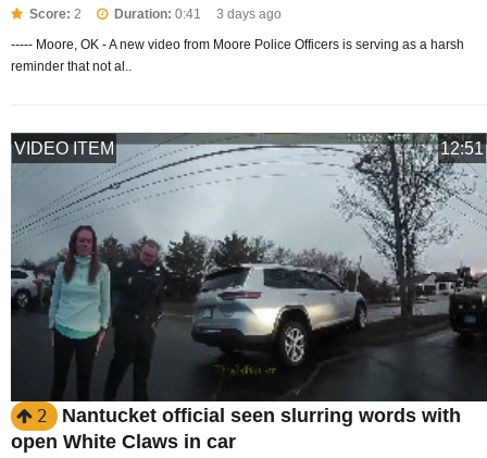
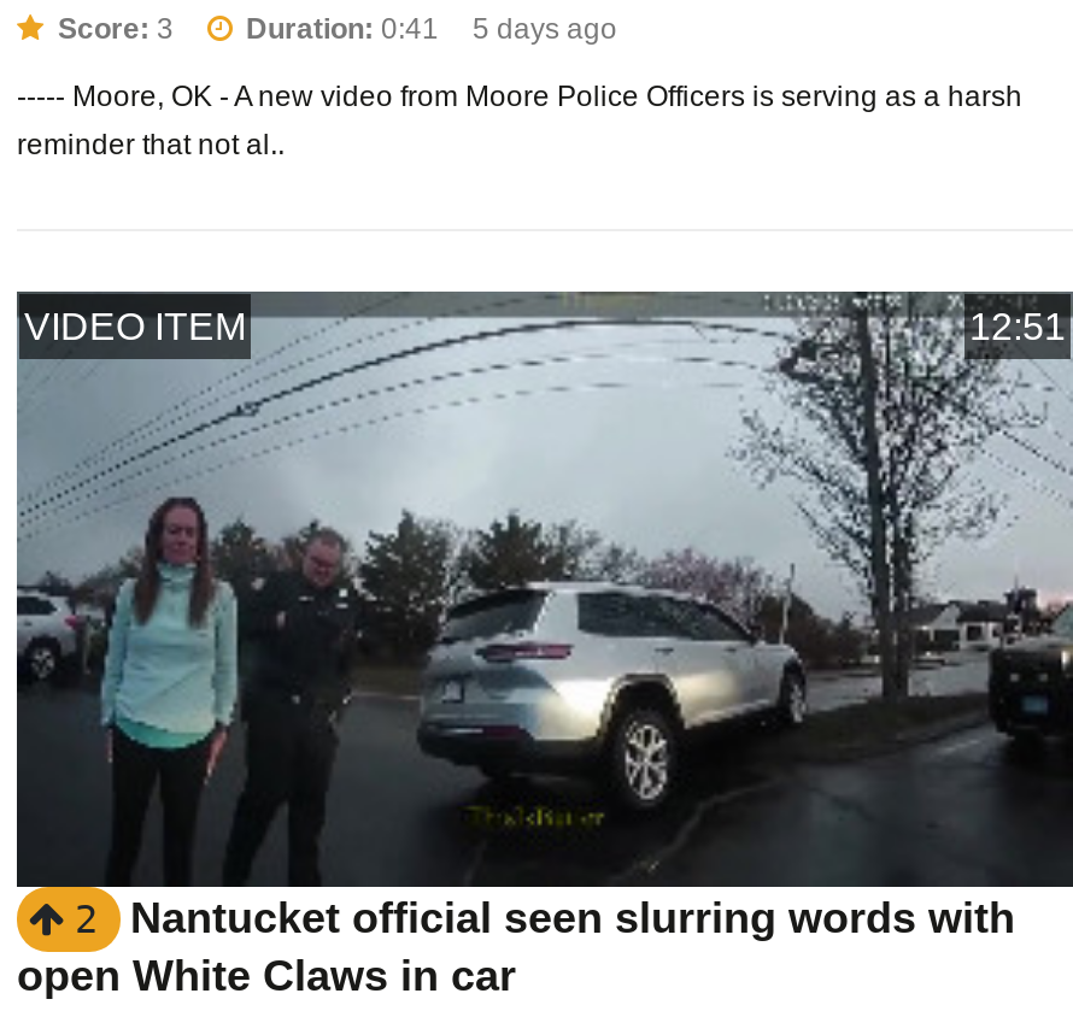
- Score: 2
+ Score: 3

- Duration: 0:41 3 days ago
+ Duration: 0:41 5 days ago
